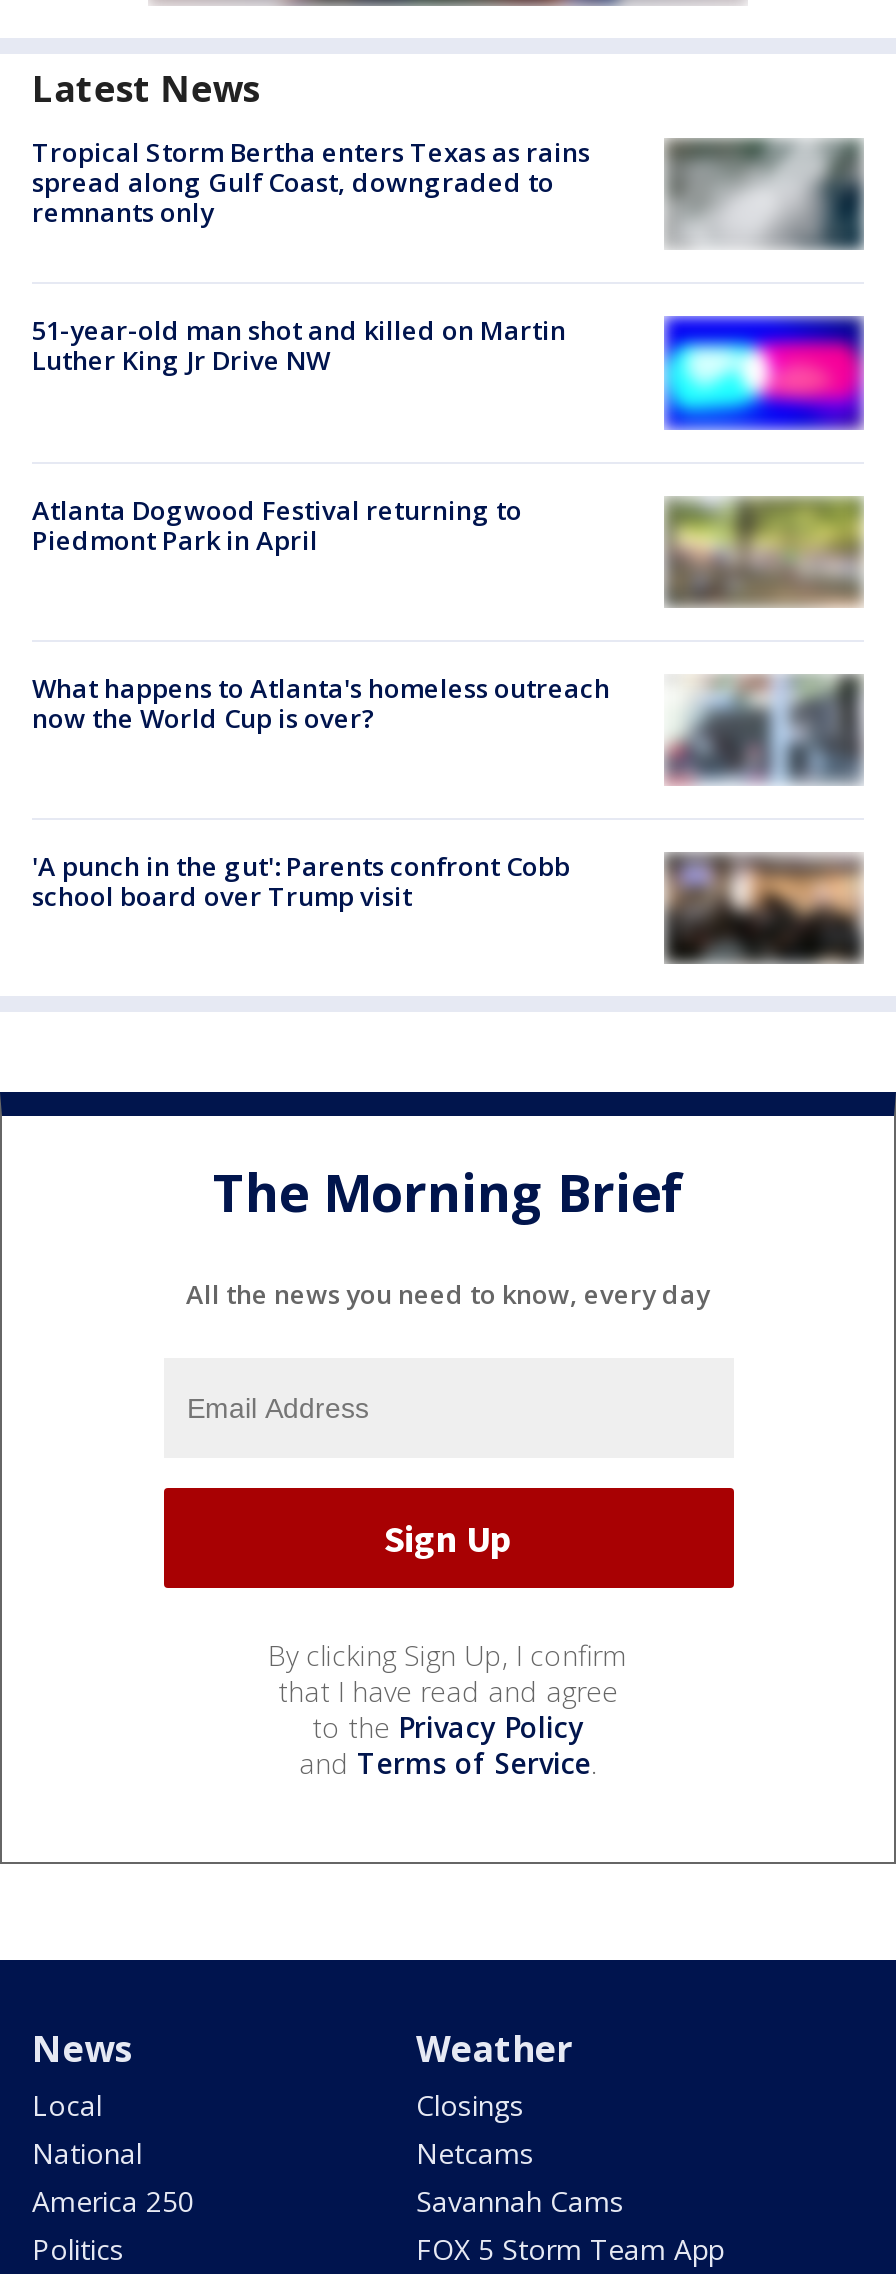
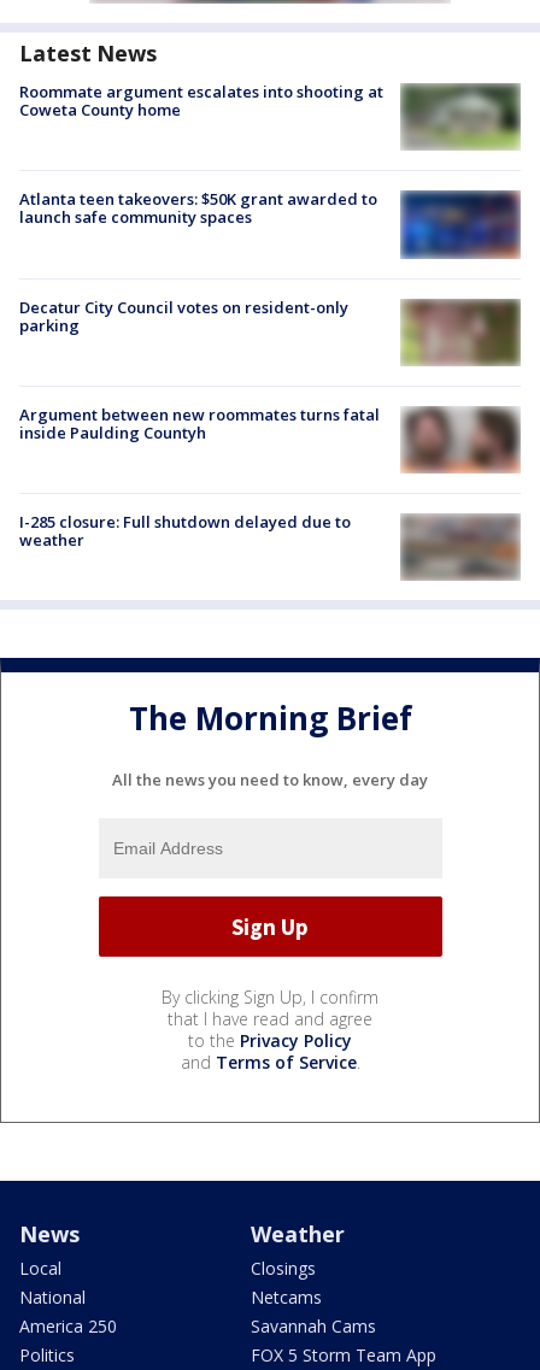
- Tropical Storm Bertha enters Texas as rains
- spread along Gulf Coast, downgraded to
- remnants only
+ Roommate argument escalates into shooting at
+ Coweta County home

- [image]
+ [image]

- 51-year-old man shot and killed on Martin
- Luther King Jr Drive NW
+ Atlanta teen takeovers: $50K grant awarded to
+ launch safe community spaces

- [image]
+ [image]

- Atlanta Dogwood Festival returning to
- Piedmont Park in April
+ Decatur City Council votes on resident-only
+ parking

- [image]
+ [image]

- [image]
- What happens to Atlanta's homeless outreach
- now the World Cup is over?
+ [image]
+ Argument between new roommates turns fatal
+ inside Paulding Countyh

- 'A punch in the gut': Parents confront Cobb
- school board over Trump visit
+ I-285 closure: Full shutdown delayed due to
+ weather

- [image]
+ [image]
